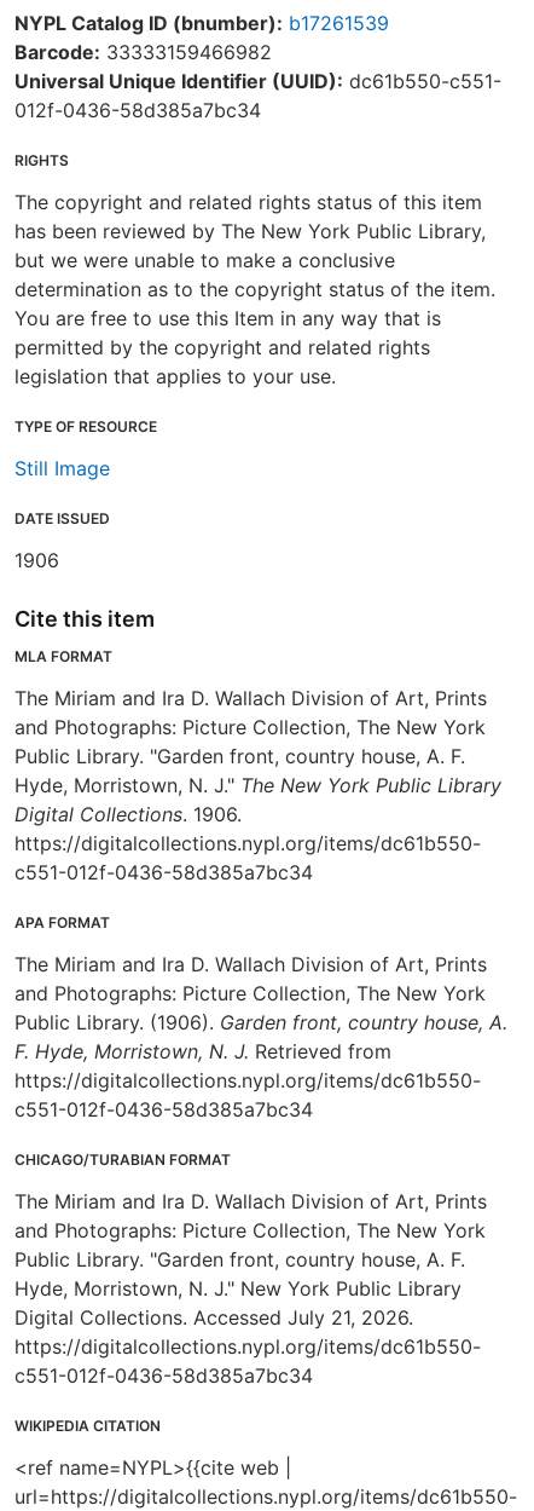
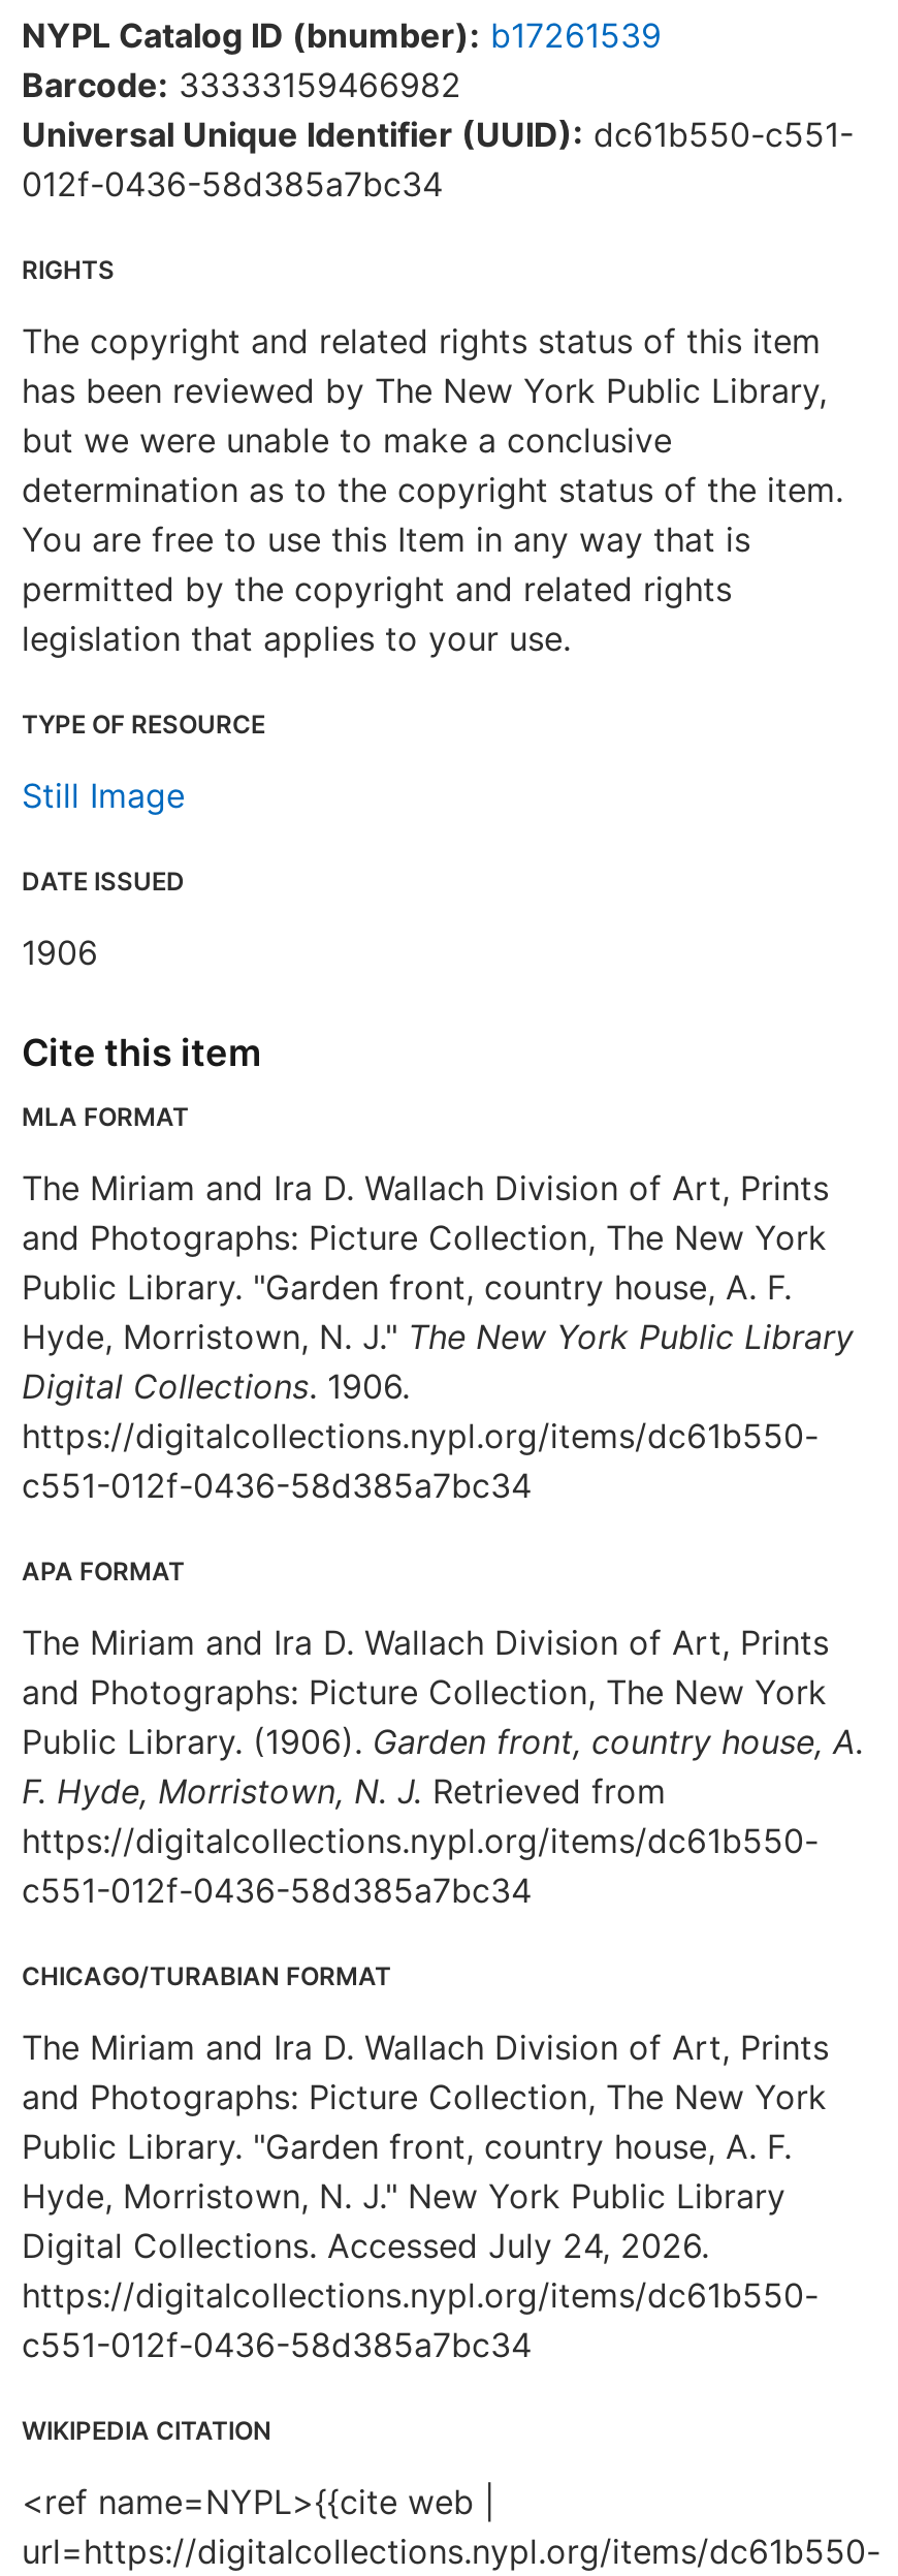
- Digital Collections. Accessed July 21, 2026.
+ Digital Collections. Accessed July 24, 2026.
